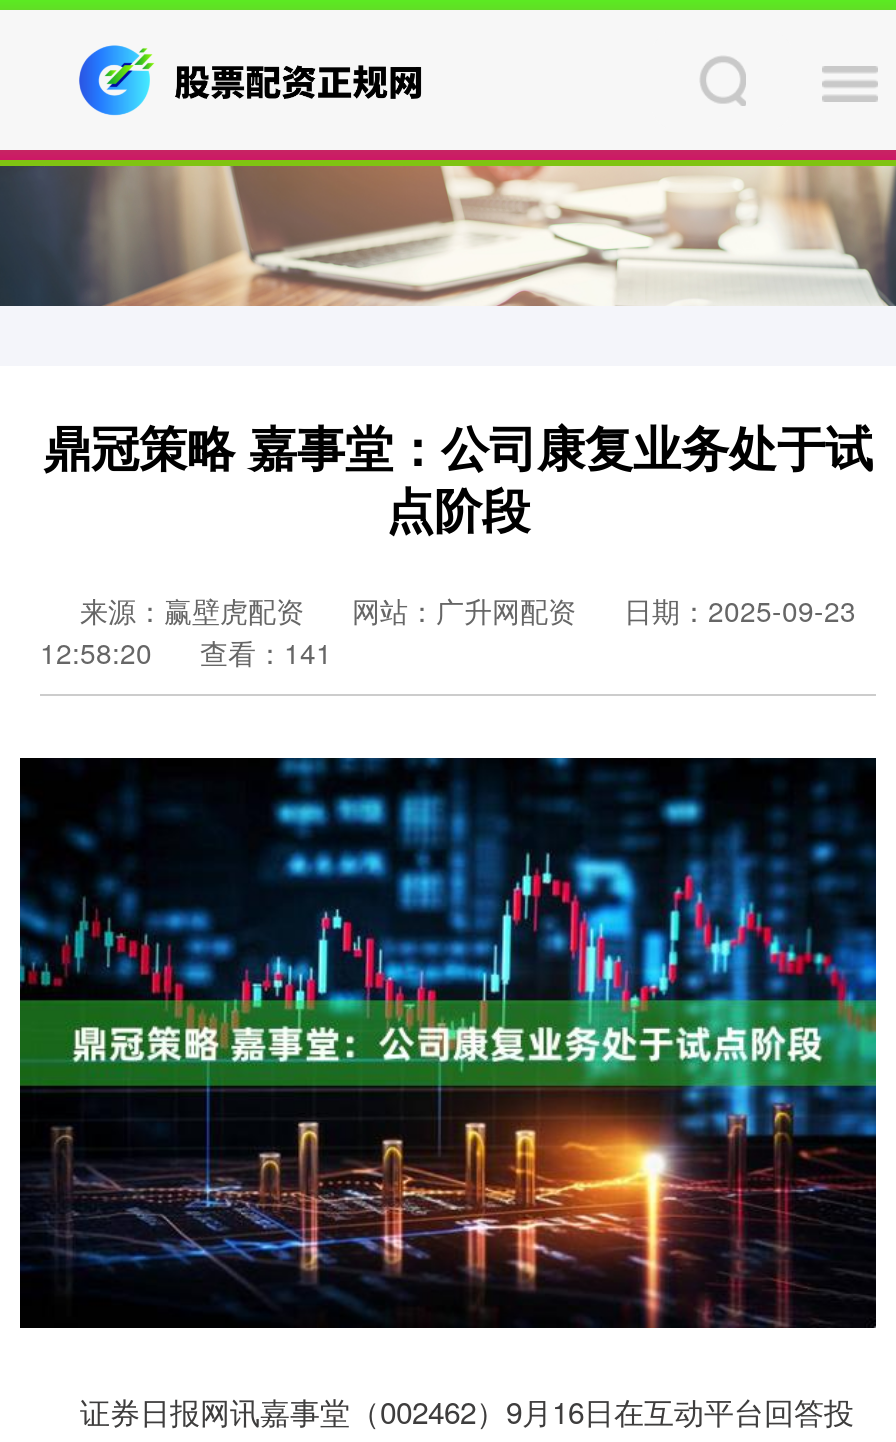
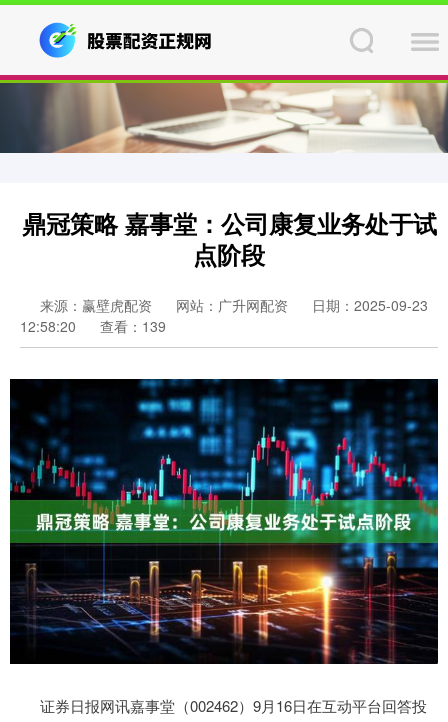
- 12:58:20 查看：141
+ 12:58:20 查看：139
